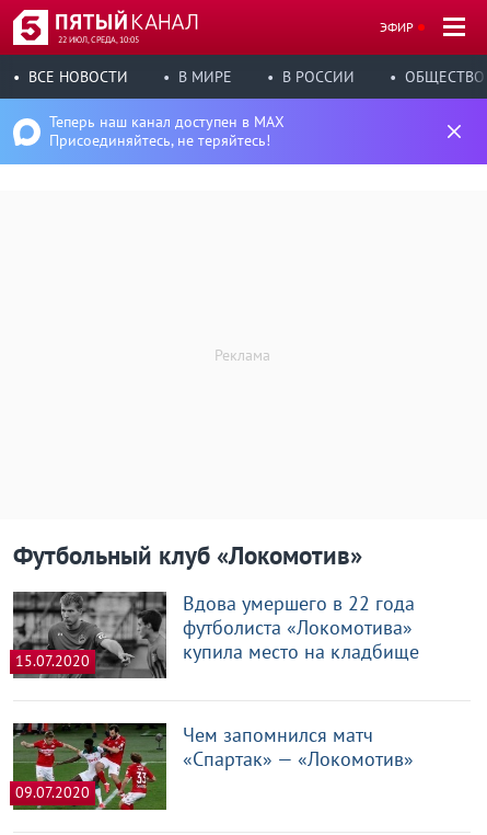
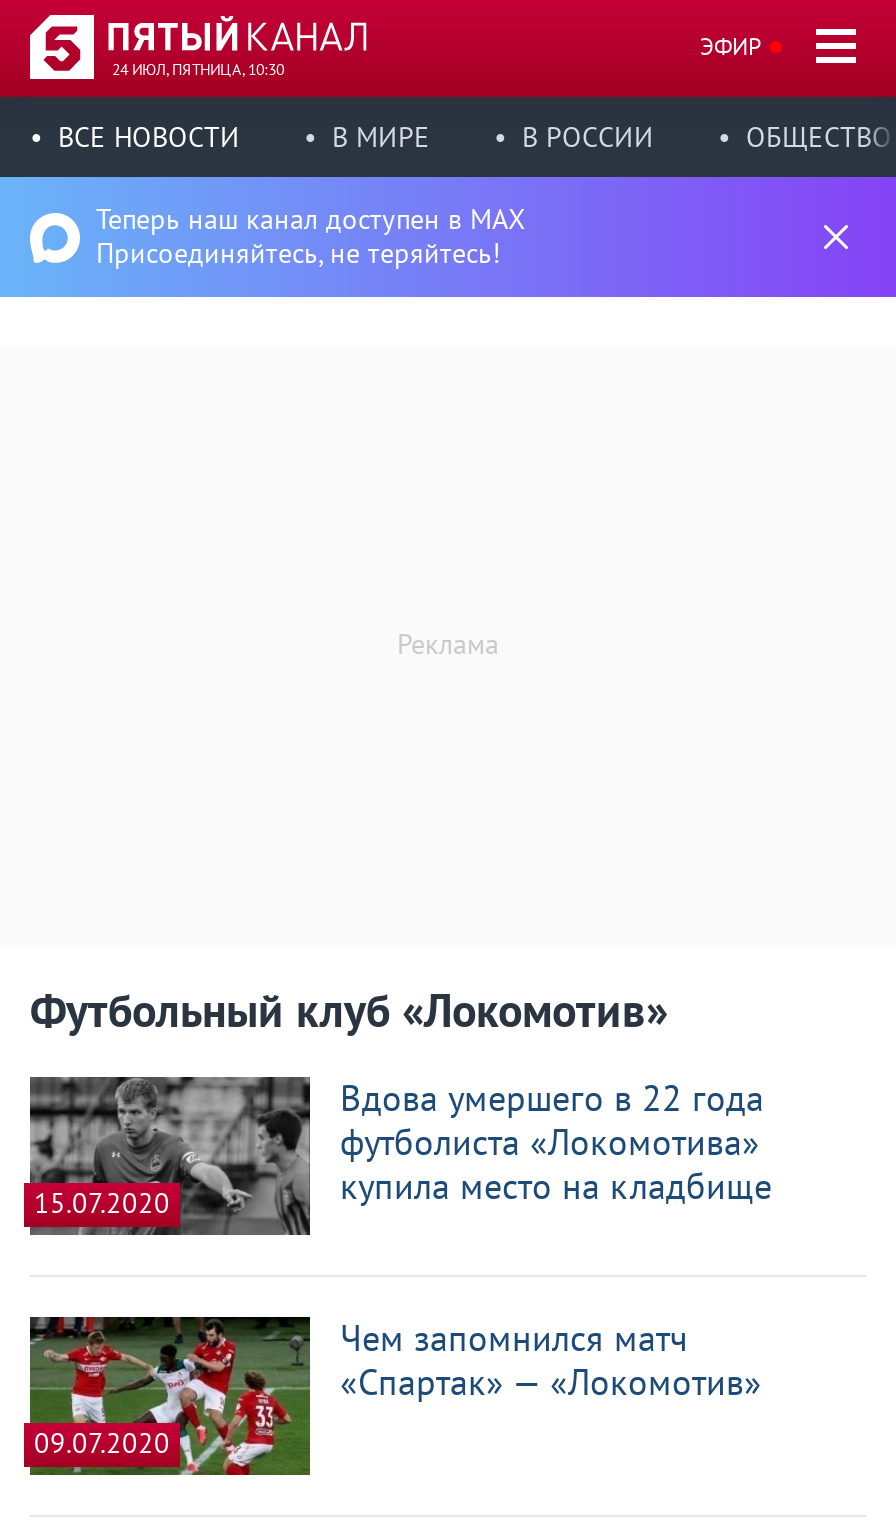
- 22 ИЮЛ, СРЕДА, 10:05
+ 24 ИЮЛ, ПЯТНИЦА, 10:30
